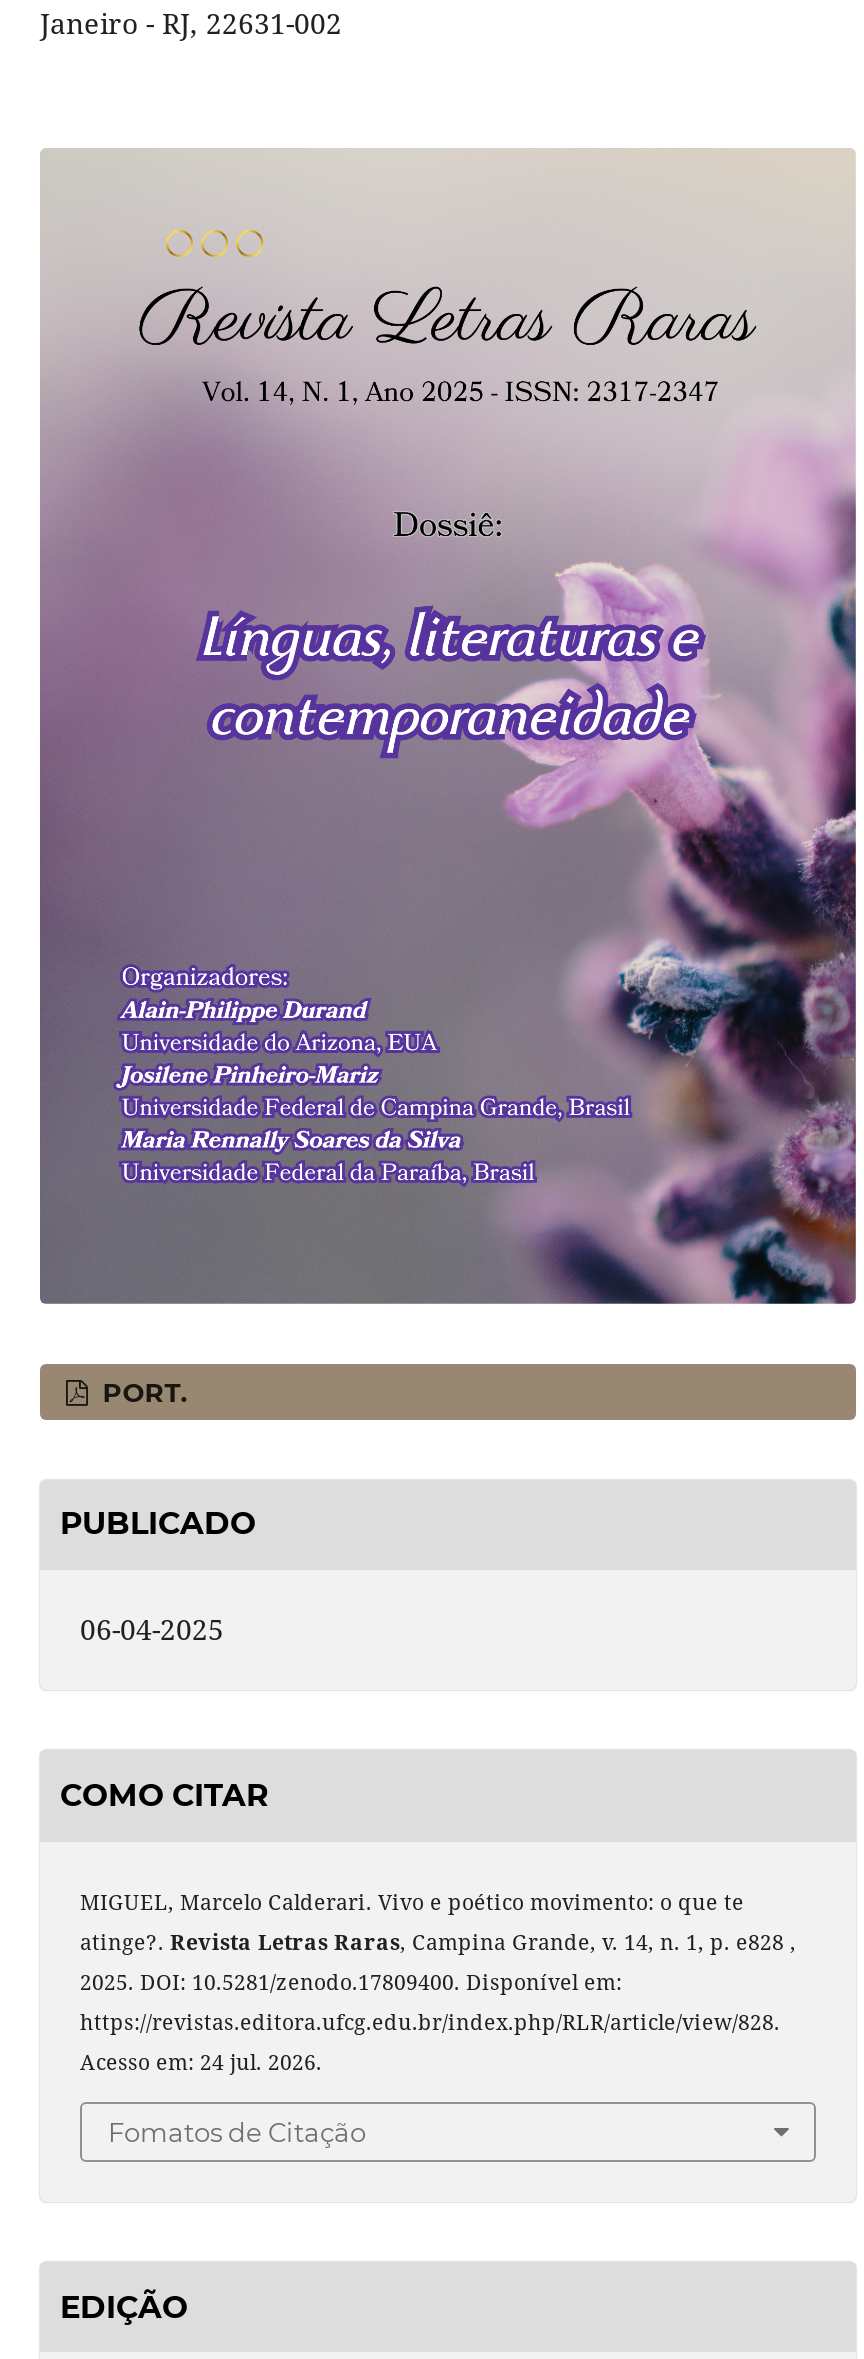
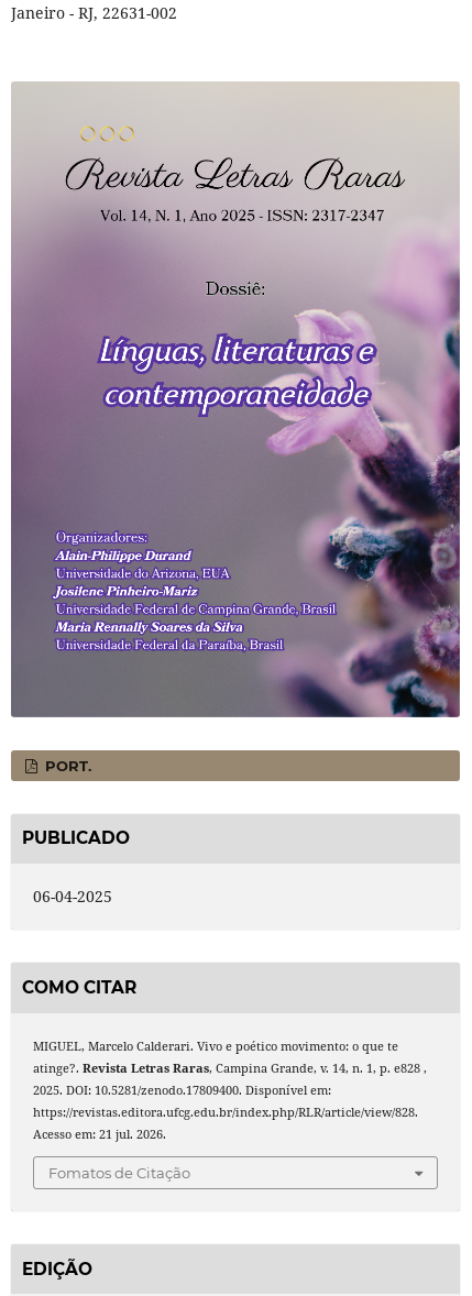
- Acesso em: 24 jul. 2026.
+ Acesso em: 21 jul. 2026.
